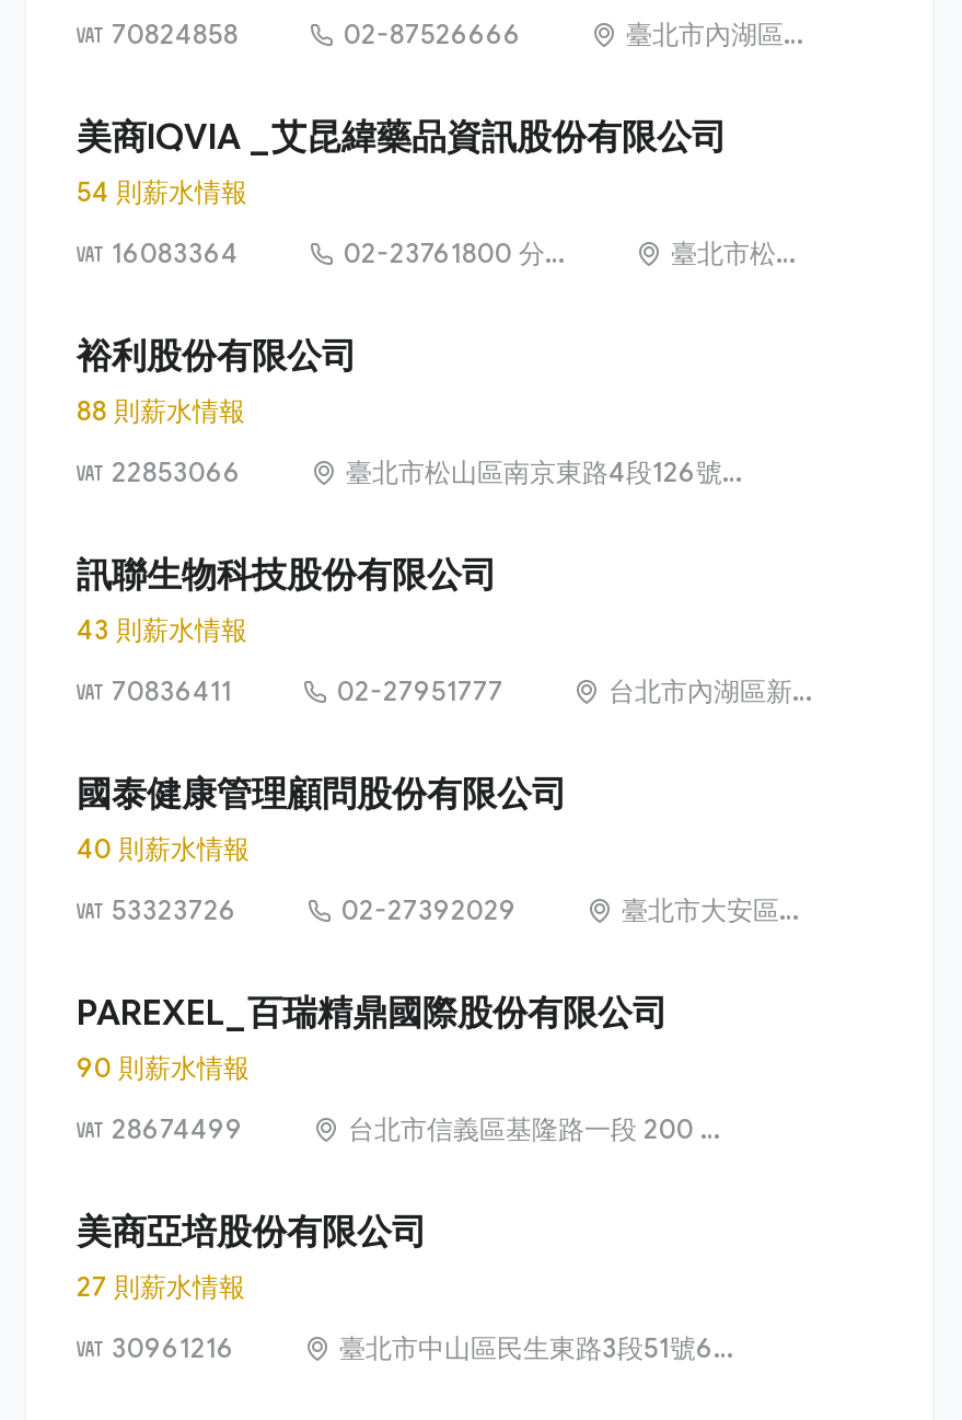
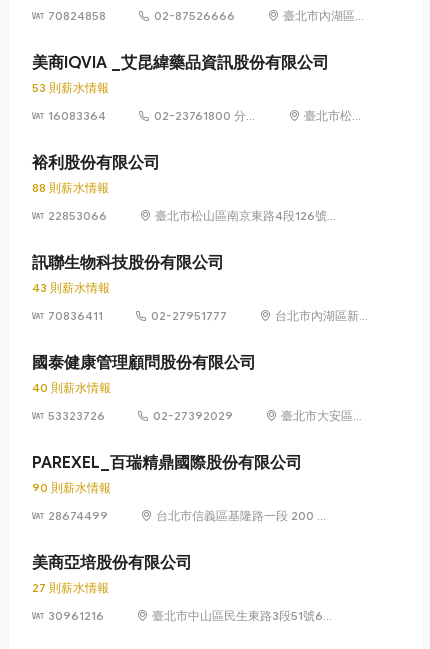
- 54 則薪水情報
+ 53 則薪水情報
